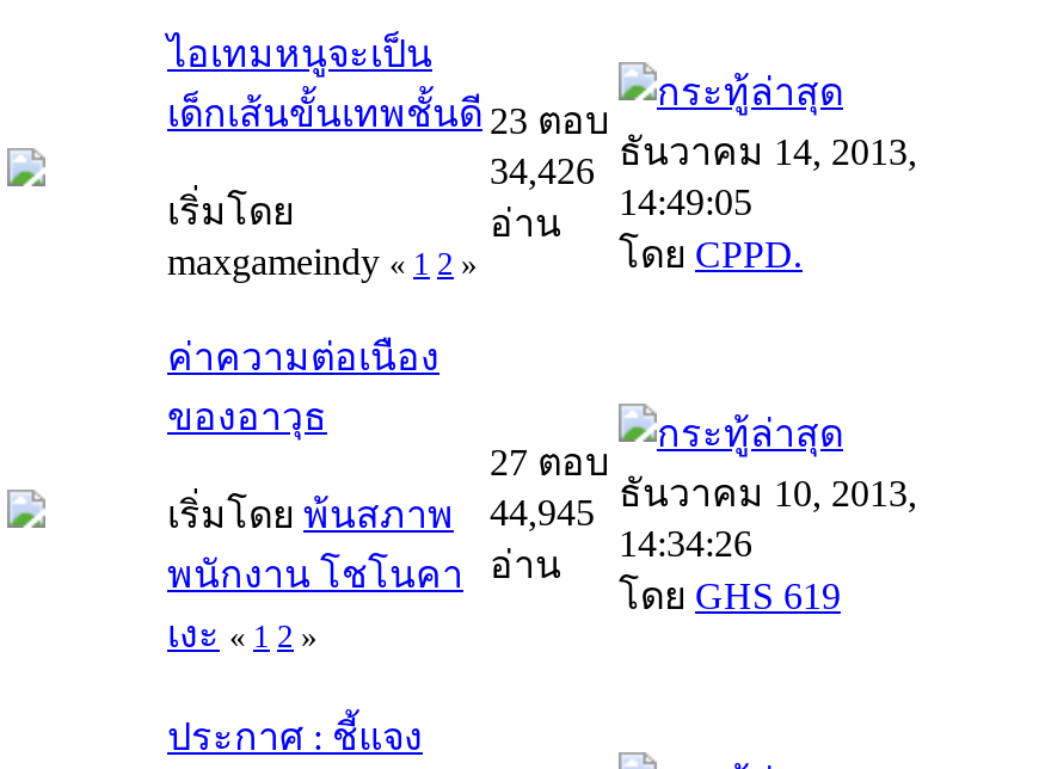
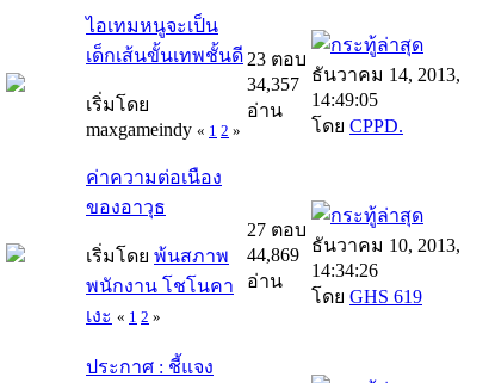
- 34,426 ธันวาคม 14, 2013,
+ 34,357 ธันวาคม 14, 2013,

- เริ่มโดยพ้นสภาพ 44,945 ธันวาคม 10, 2013,
+ เริ่มโดยพ้นสภาพ 44,869 ธันวาคม 10, 2013,
